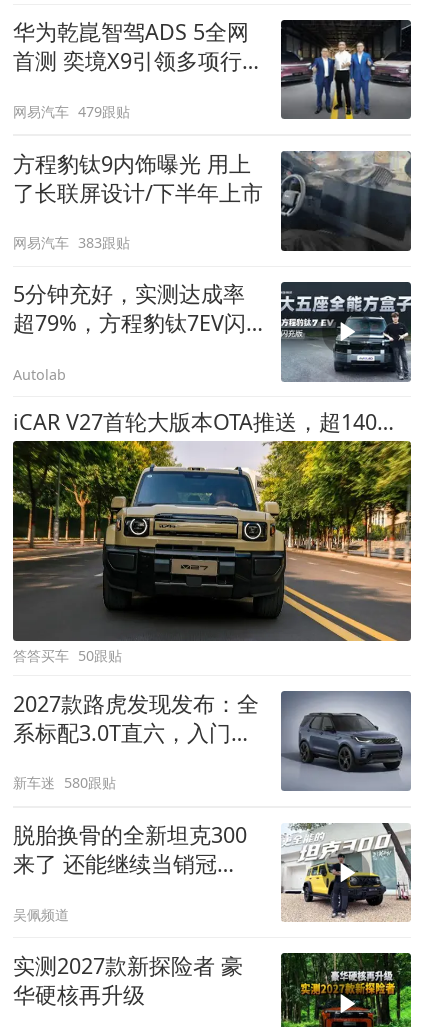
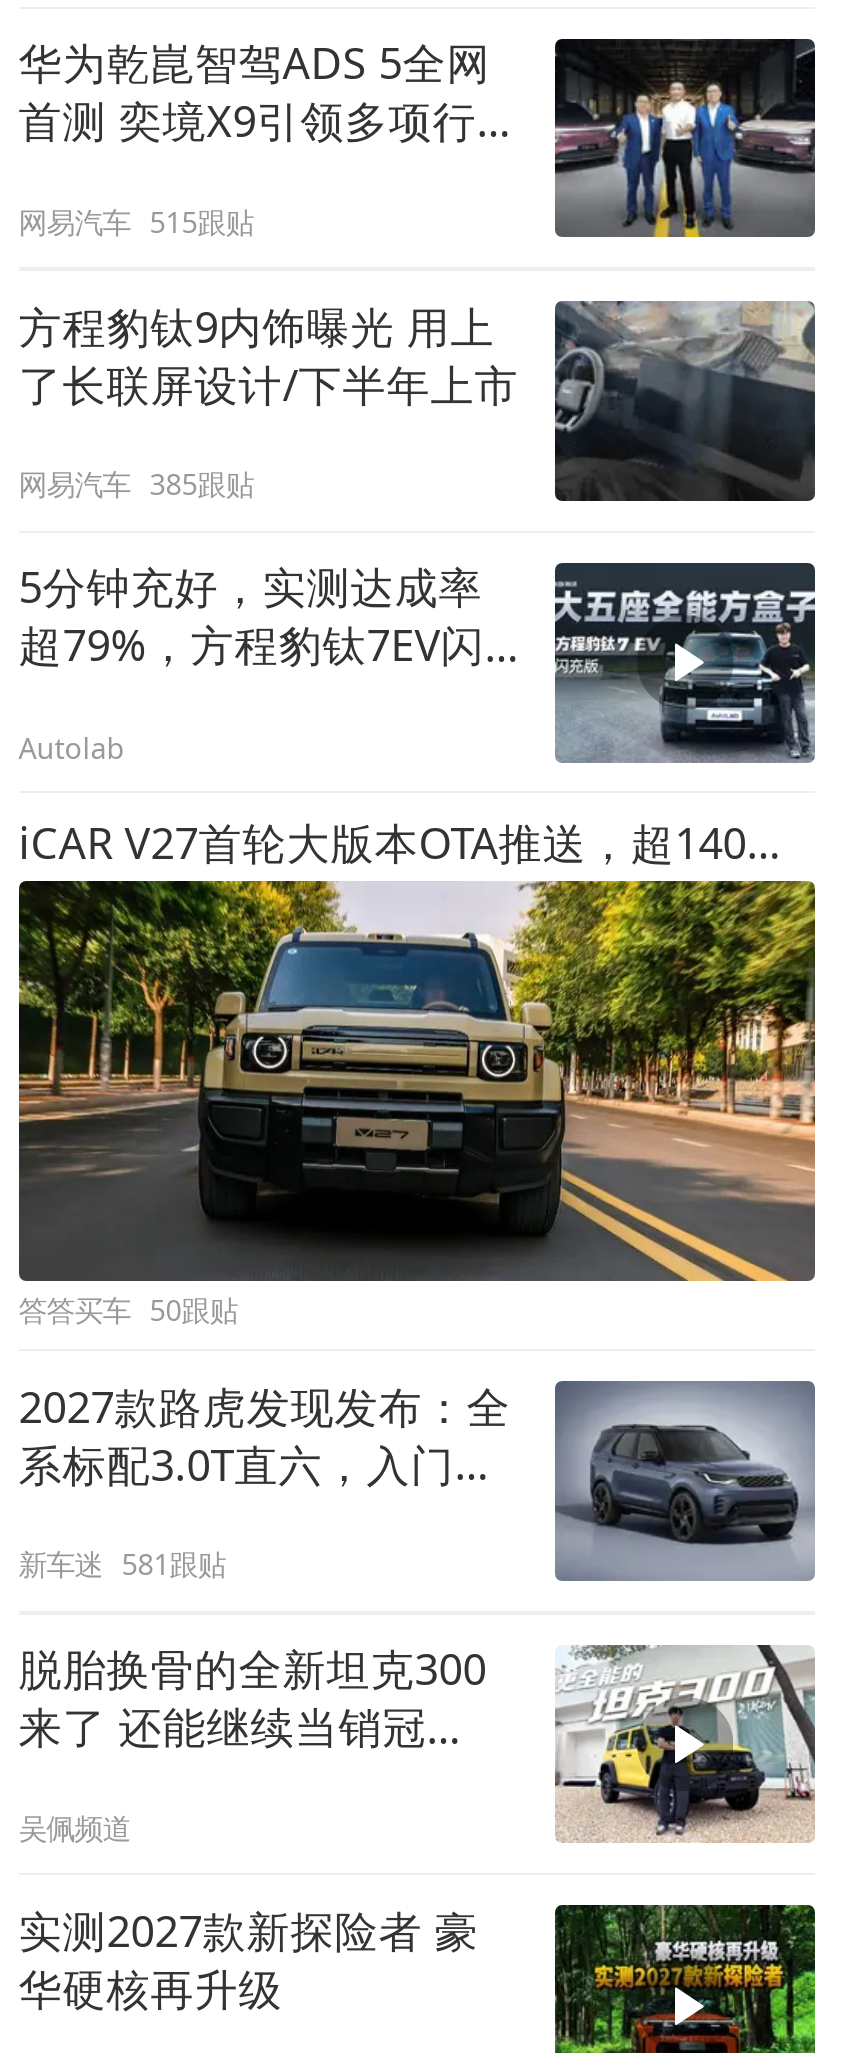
- 网易汽车 479跟贴
+ 网易汽车 515跟贴

- 网易汽车 383跟贴
+ 网易汽车 385跟贴

- 新车迷 580跟贴
+ 新车迷 581跟贴
